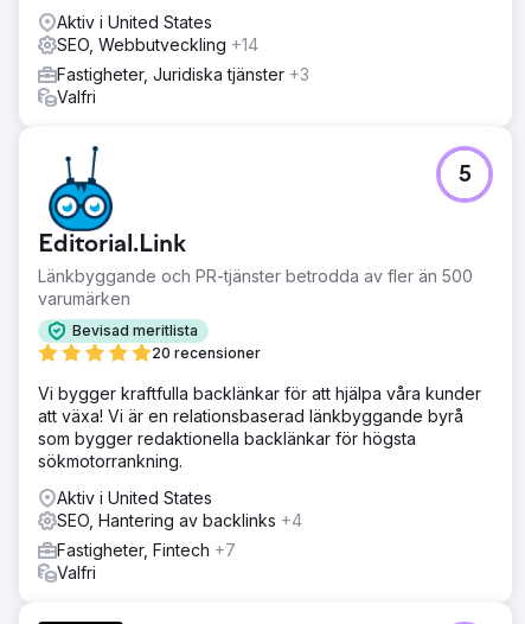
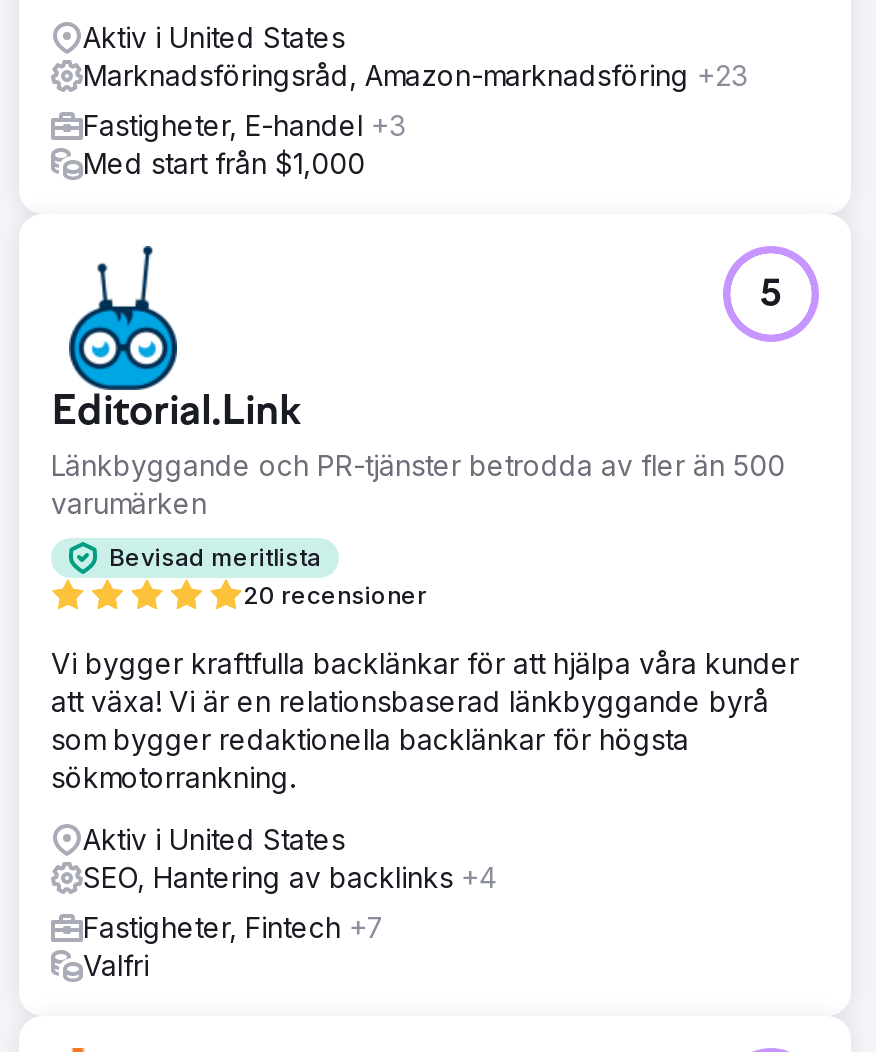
- SEO, Webbutveckling +14
+ Marknadsföringsråd, Amazon-marknadsföring +23

- Fastigheter, Juridiska tjänster +3
- Valfri
+ Fastigheter, E-handel +3
+ Med start från $1,000
